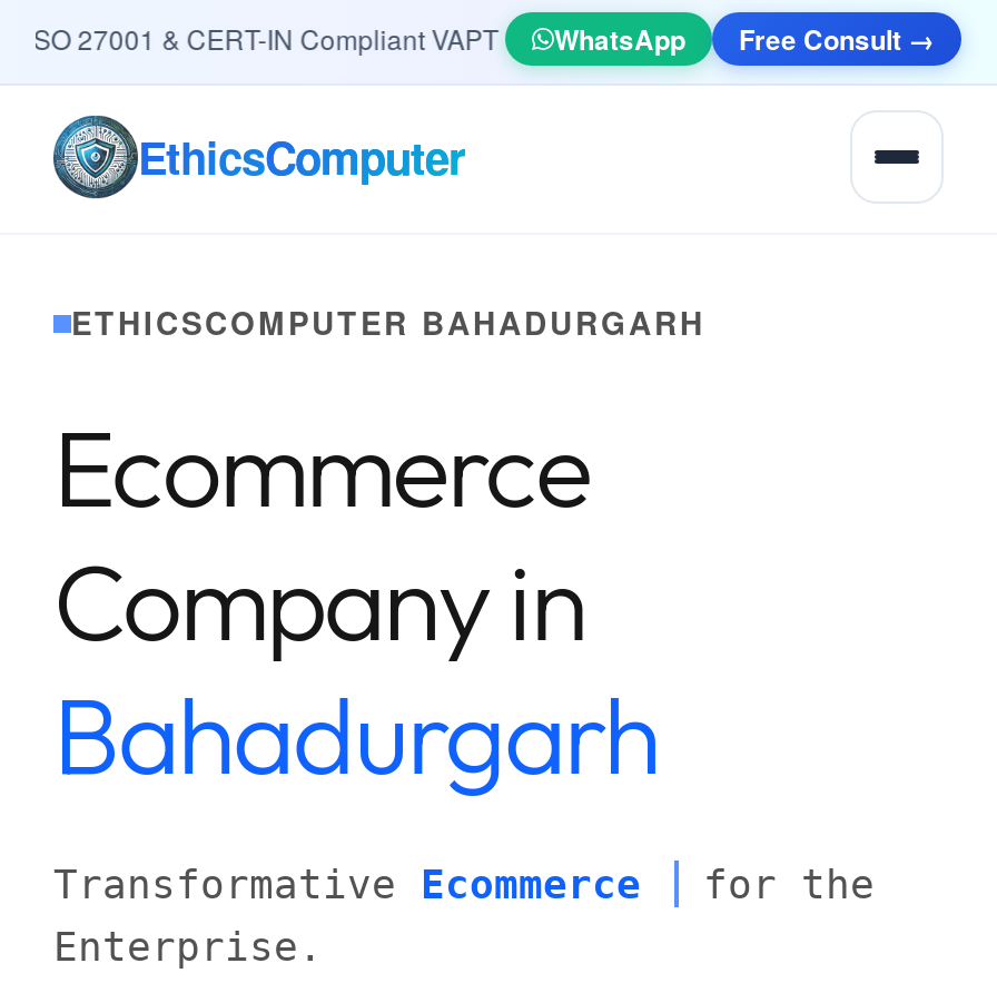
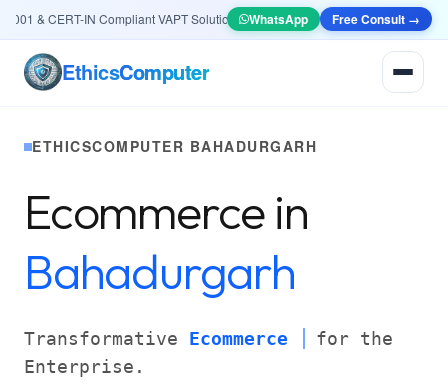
- Ecommerce
- Company in
+ Ecommerce in
